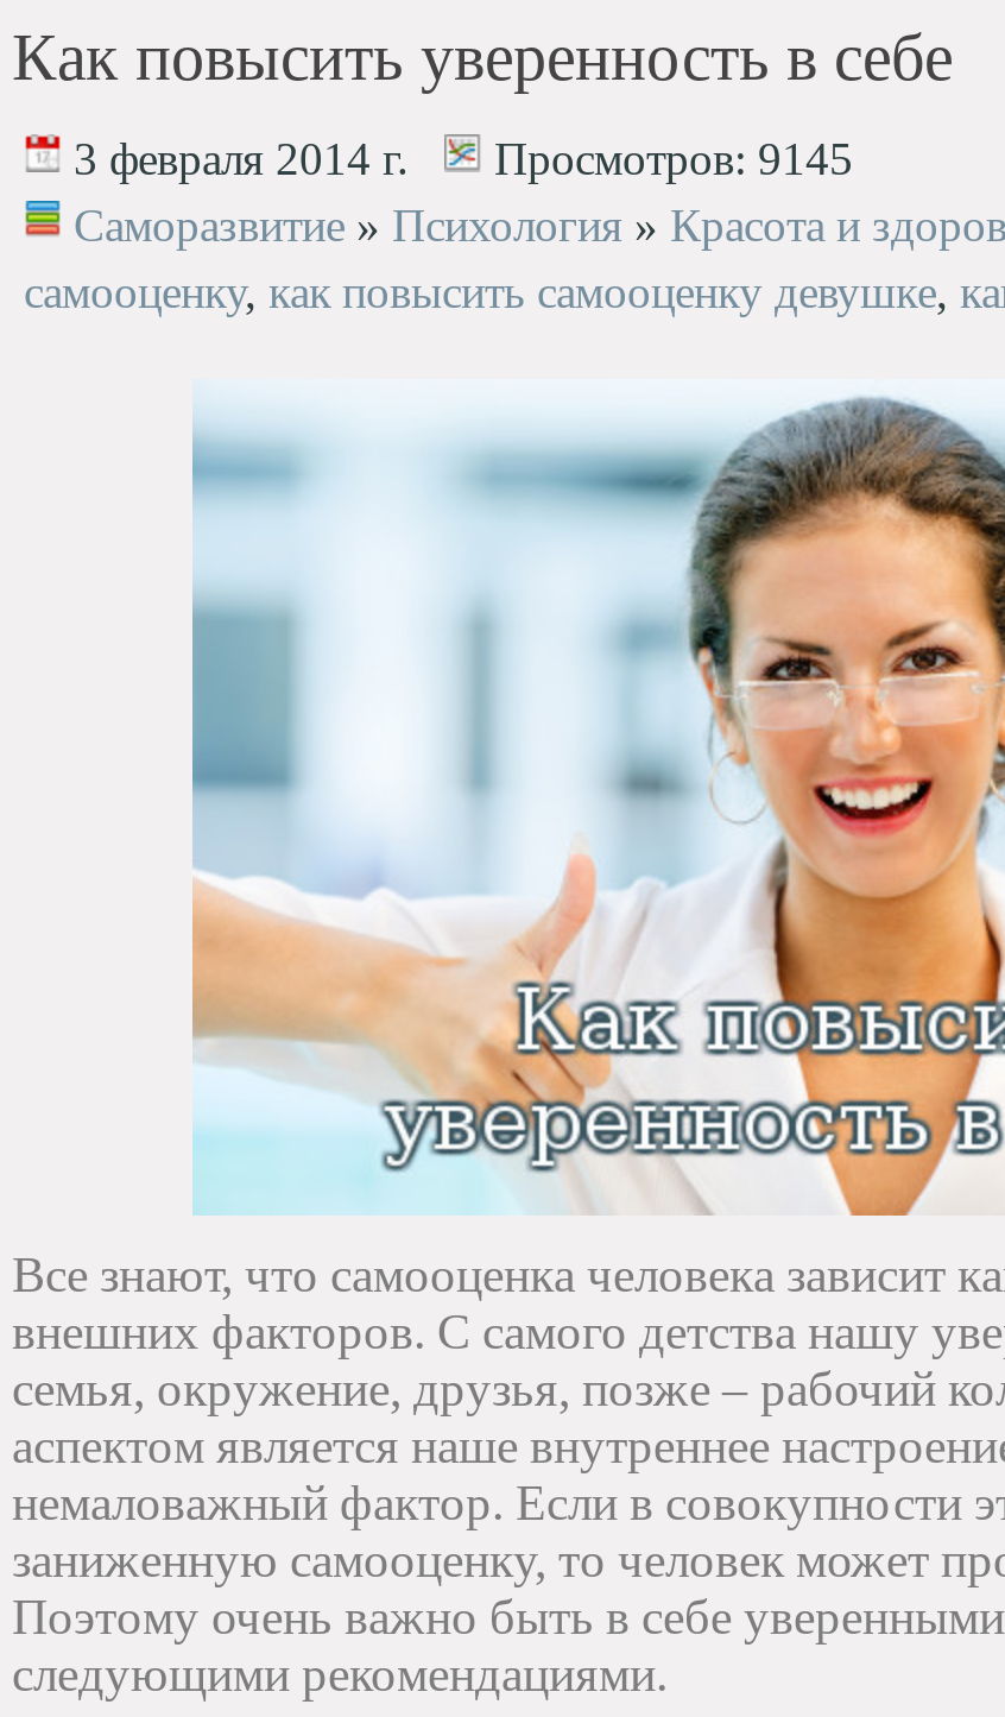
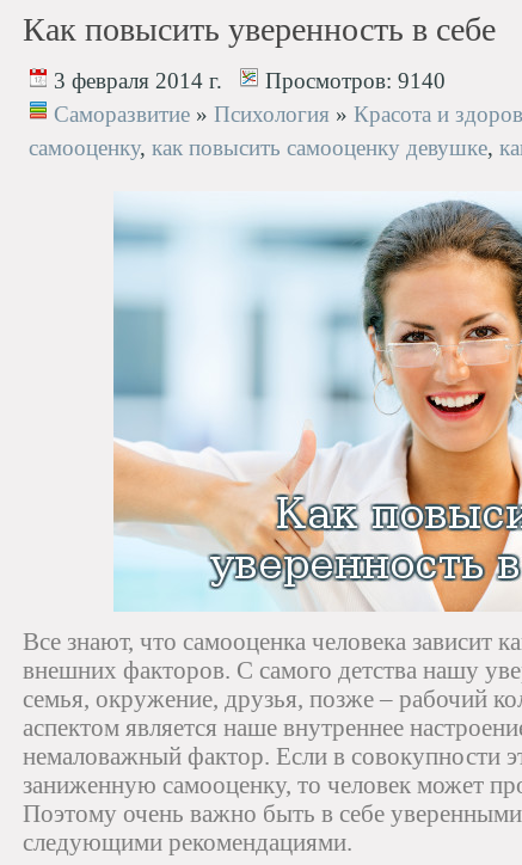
- Просмотров: 9145
+ Просмотров: 9140
